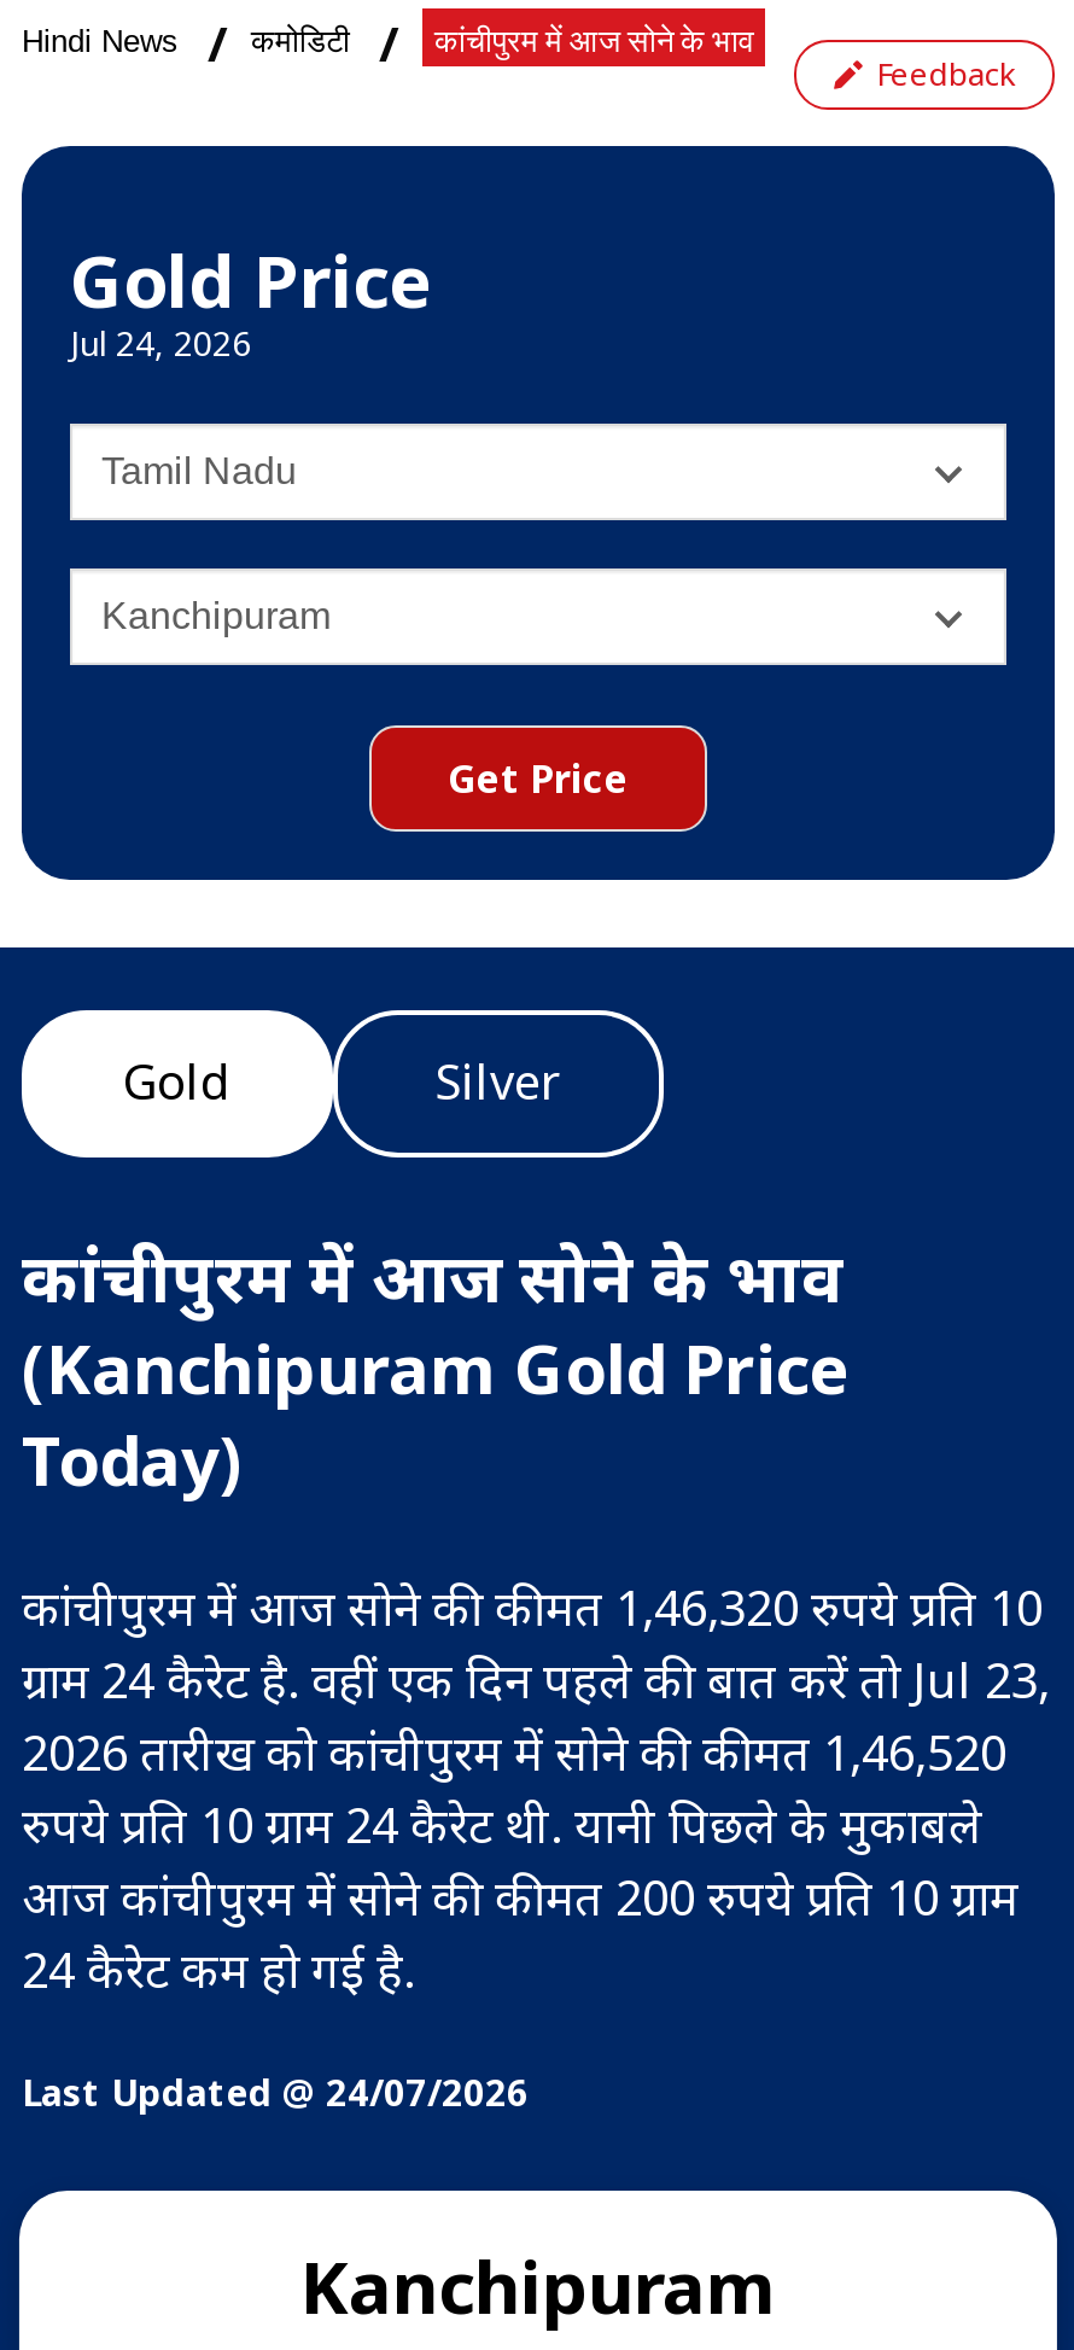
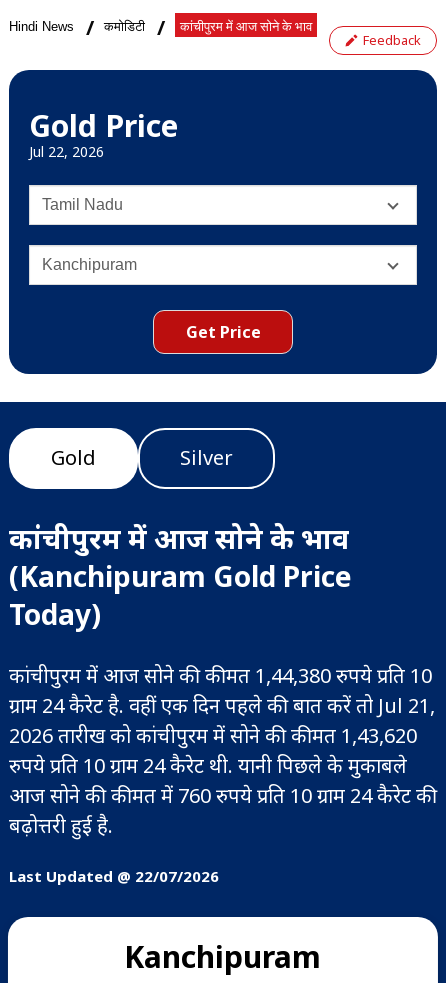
- Jul 24, 2026
+ Jul 22, 2026

- कांचीपुरम में आज सोने की कीमत 1,46,320 रुपये प्रति 10
+ कांचीपुरम में आज सोने की कीमत 1,44,380 रुपये प्रति 10

- ग्राम 24 कैरेट है. वहीं एक दिन पहले की बात करें तो Jul 23,
+ ग्राम 24 कैरेट है. वहीं एक दिन पहले की बात करें तो Jul 21,

- 2026 तारीख को कांचीपुरम में सोने की कीमत 1,46,520
+ 2026 तारीख को कांचीपुरम में सोने की कीमत 1,43,620

- आज कांचीपुरम में सोने की कीमत 200 रुपये प्रति 10 ग्राम
- 24 कैरेट कम हो गई है.
+ आज सोने की कीमत में 760 रुपये प्रति 10 ग्राम 24 कैरेट की
+ बढ़ोत्तरी हुई है.

- Last Updated @ 24/07/2026
+ Last Updated @ 22/07/2026
